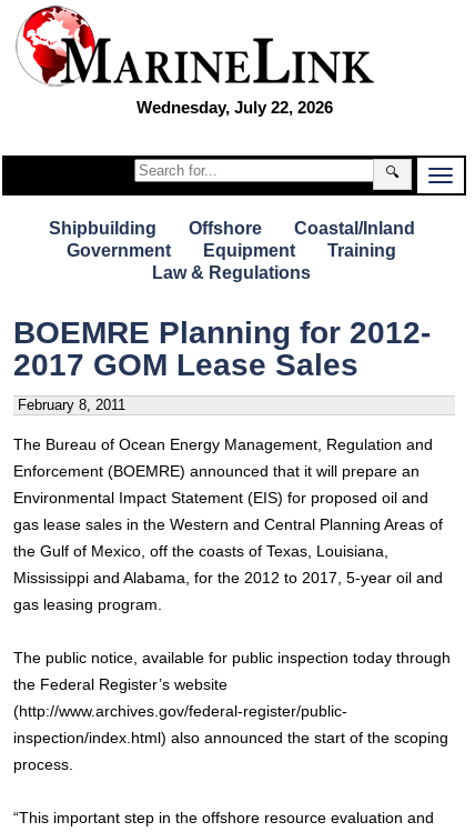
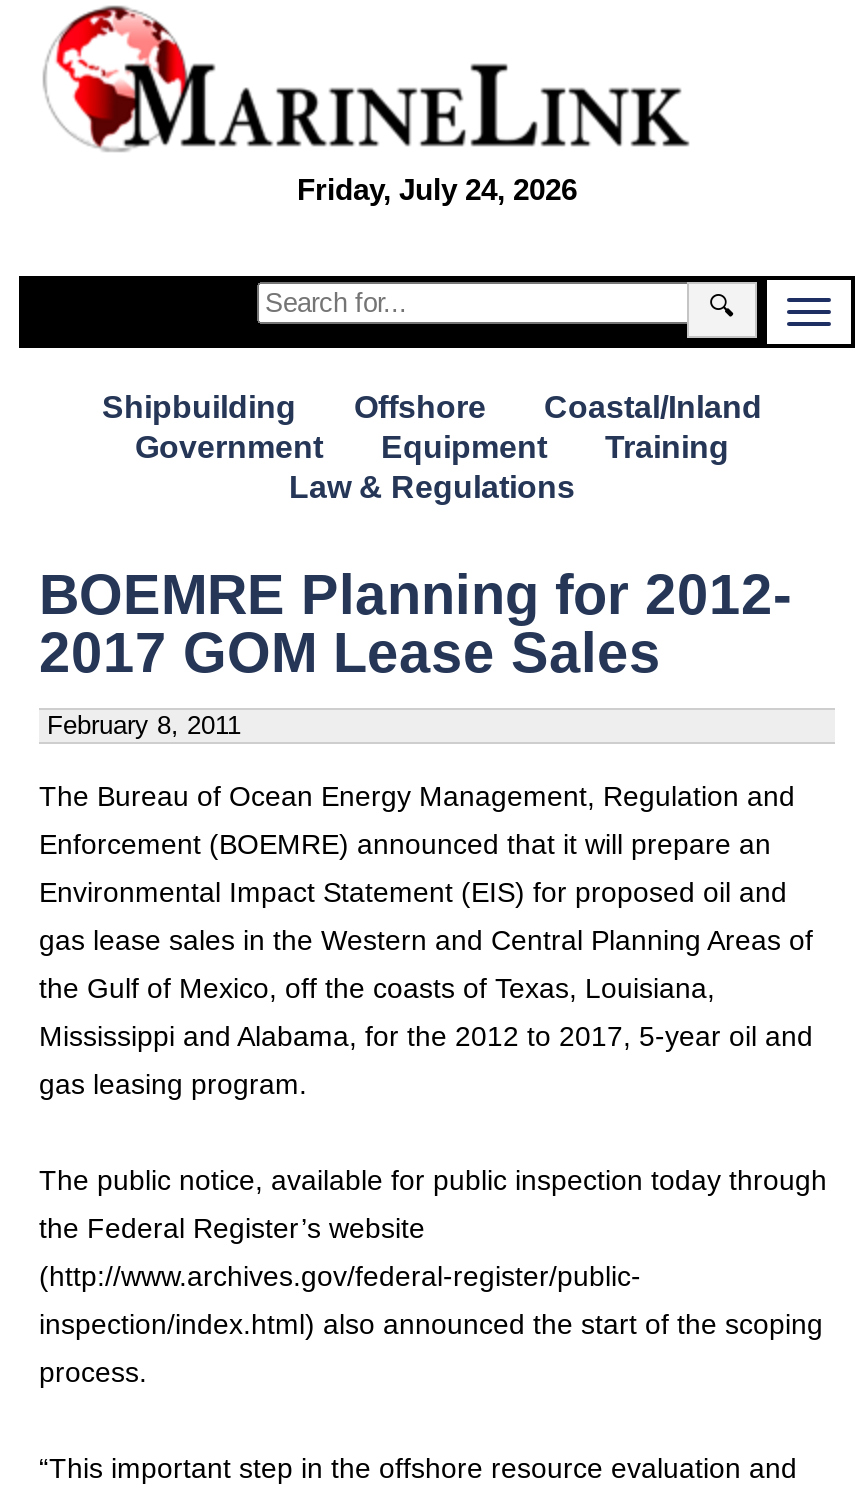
- Wednesday, July 22, 2026
+ Friday, July 24, 2026
